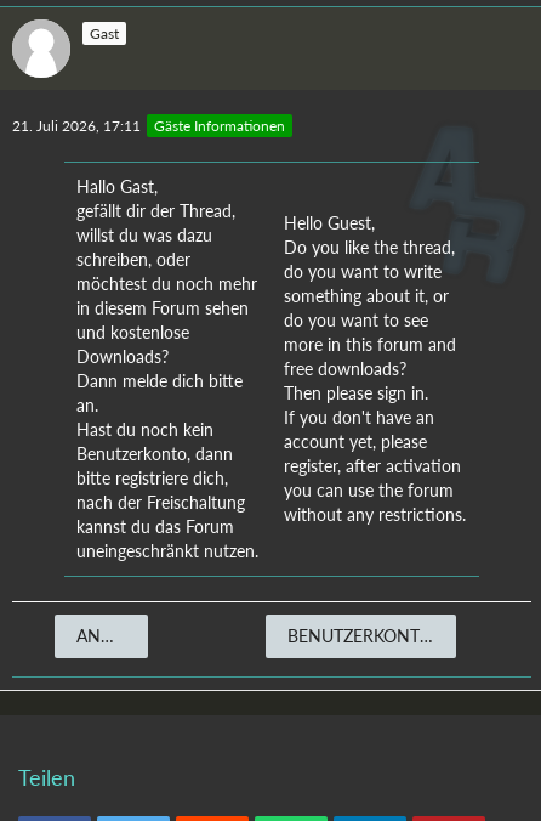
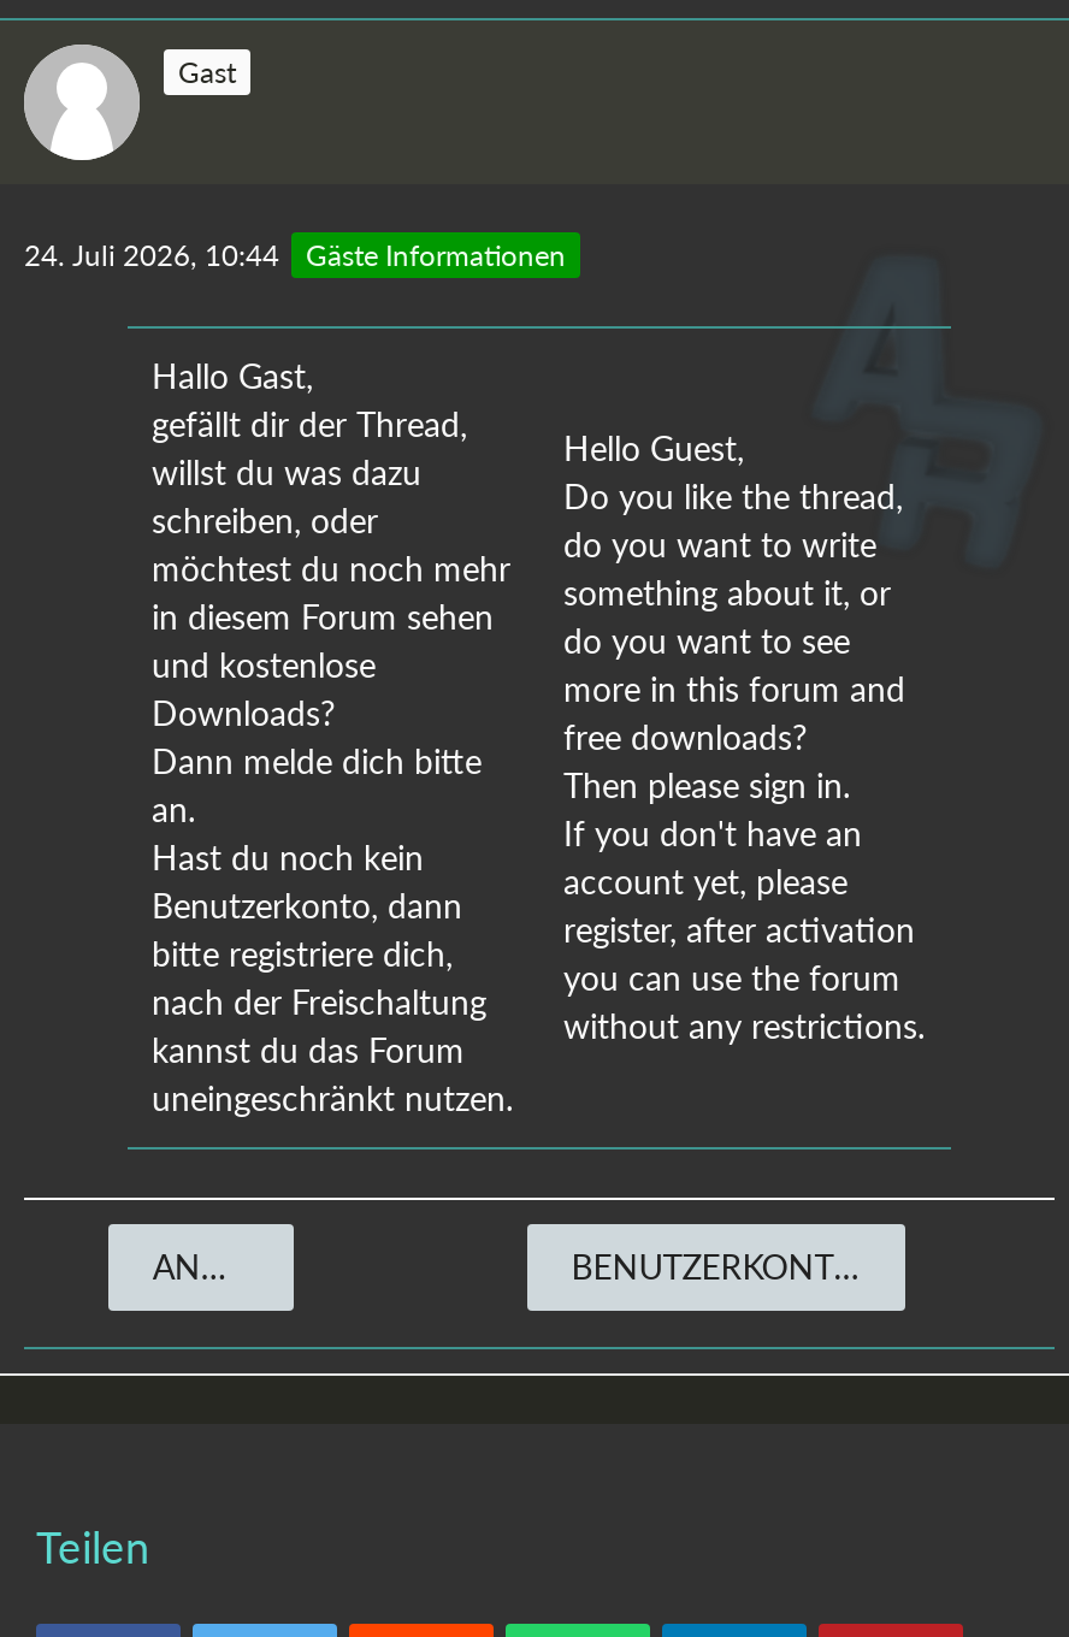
- 21. Juli 2026, 17:11 Gäste Informationen
+ 24. Juli 2026, 10:44 Gäste Informationen
